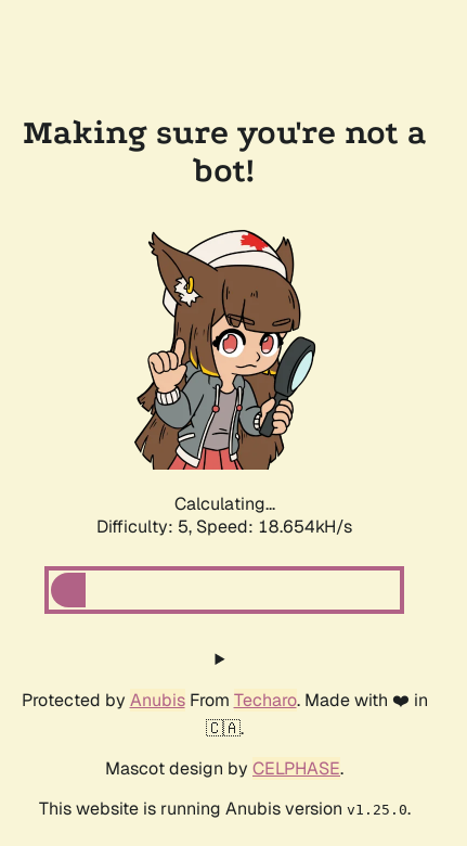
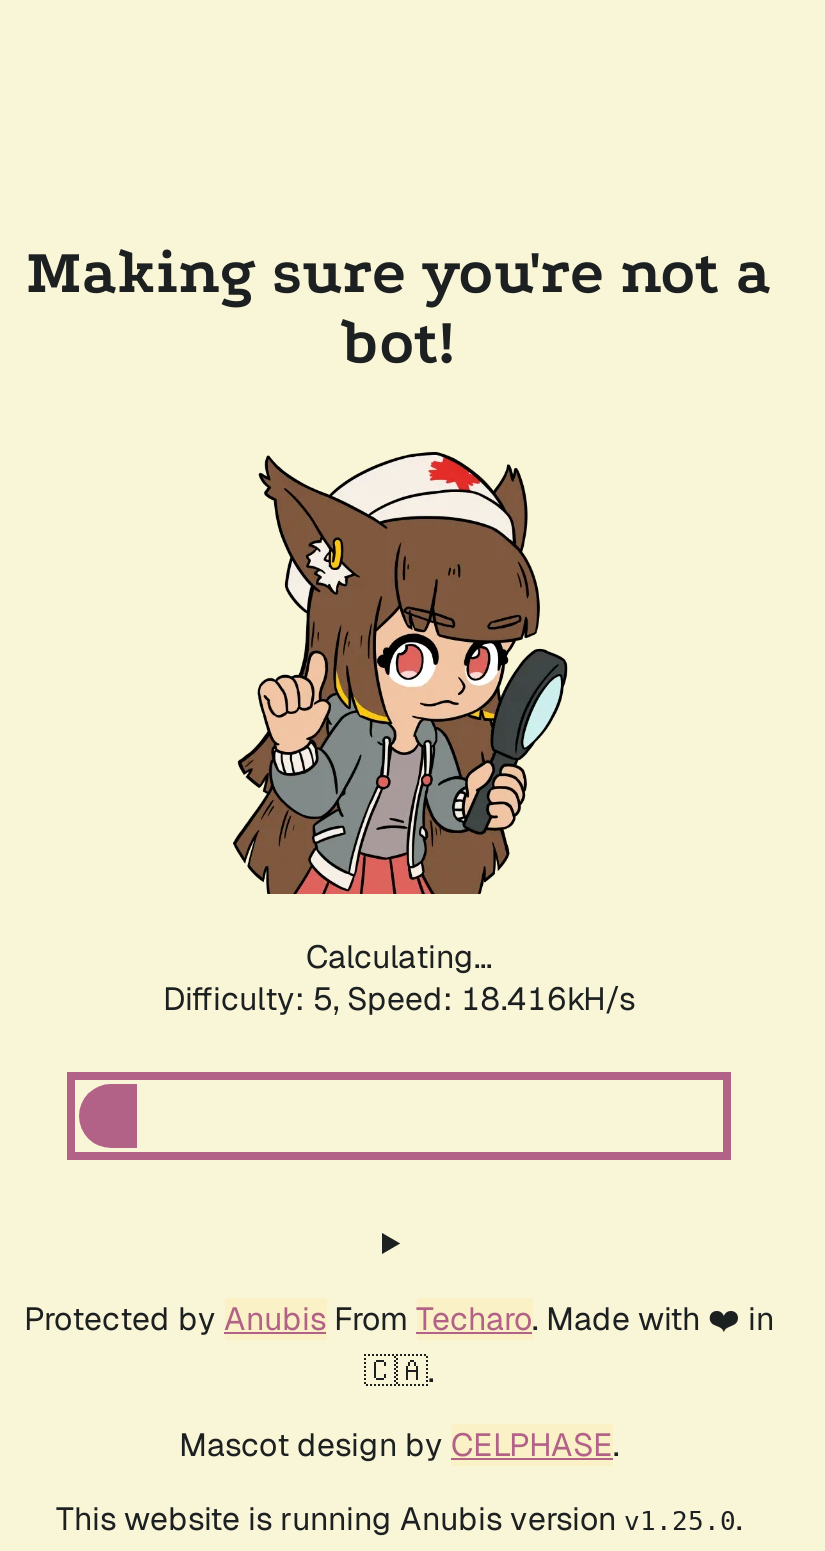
- Difficulty: 5, Speed: 18.654kH/s
+ Difficulty: 5, Speed: 18.416kH/s
